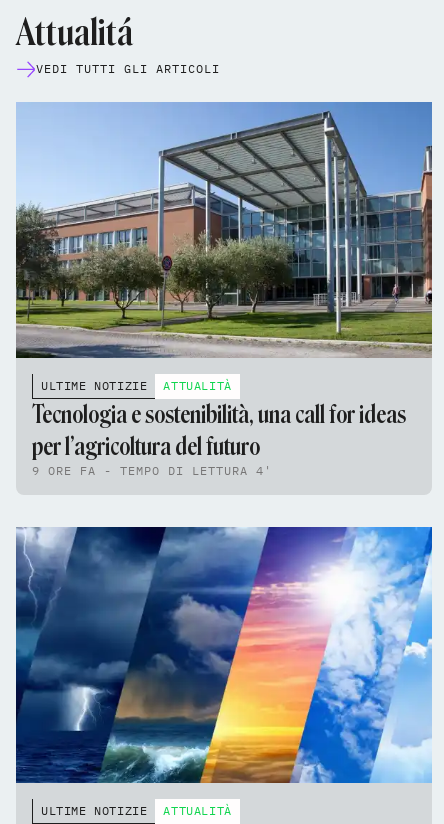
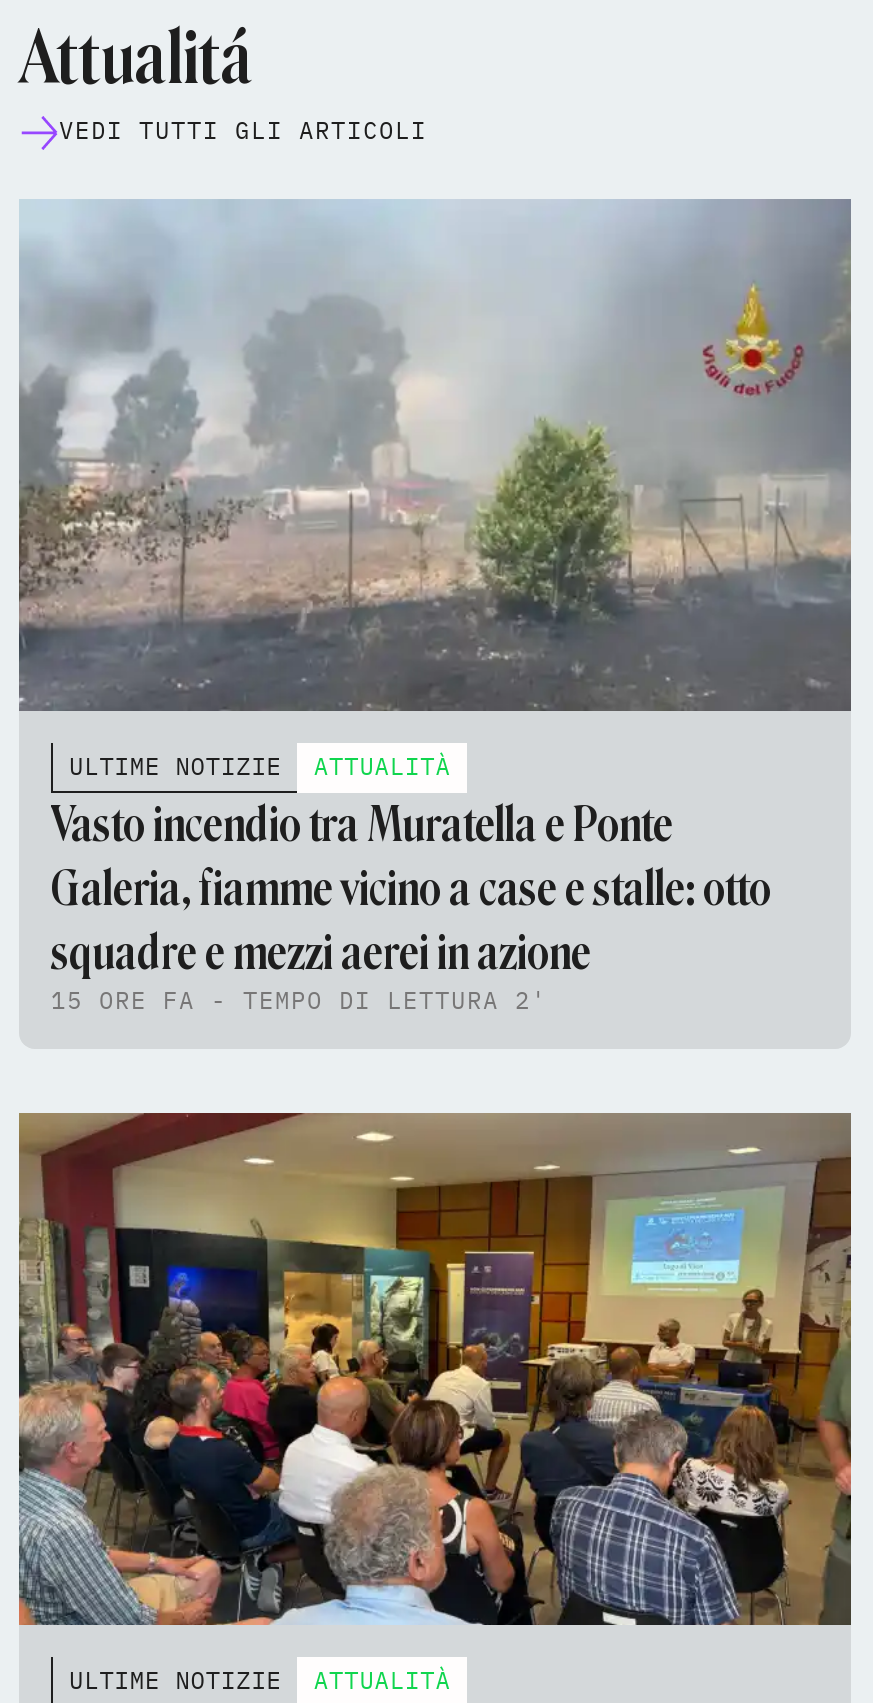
- [image]
+ [image]

- Tecnologia e sostenibilità, una call for ideas
- per l’agricoltura del futuro
- 9 ORE FA - TEMPO DI LETTURA 4'
+ Vasto incendio tra Muratella e Ponte
+ Galeria, fiamme vicino a case e stalle: otto
+ squadre e mezzi aerei in azione
+ 15 ORE FA - TEMPO DI LETTURA 2'

- [image]
+ [image]
